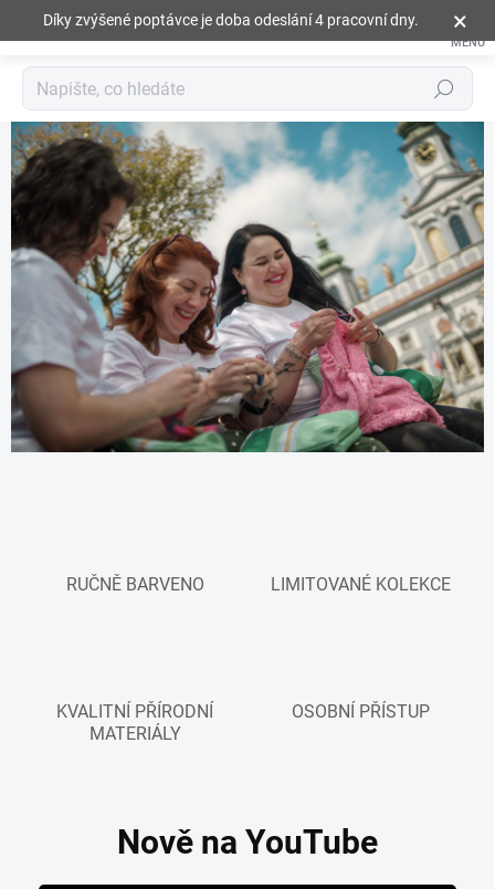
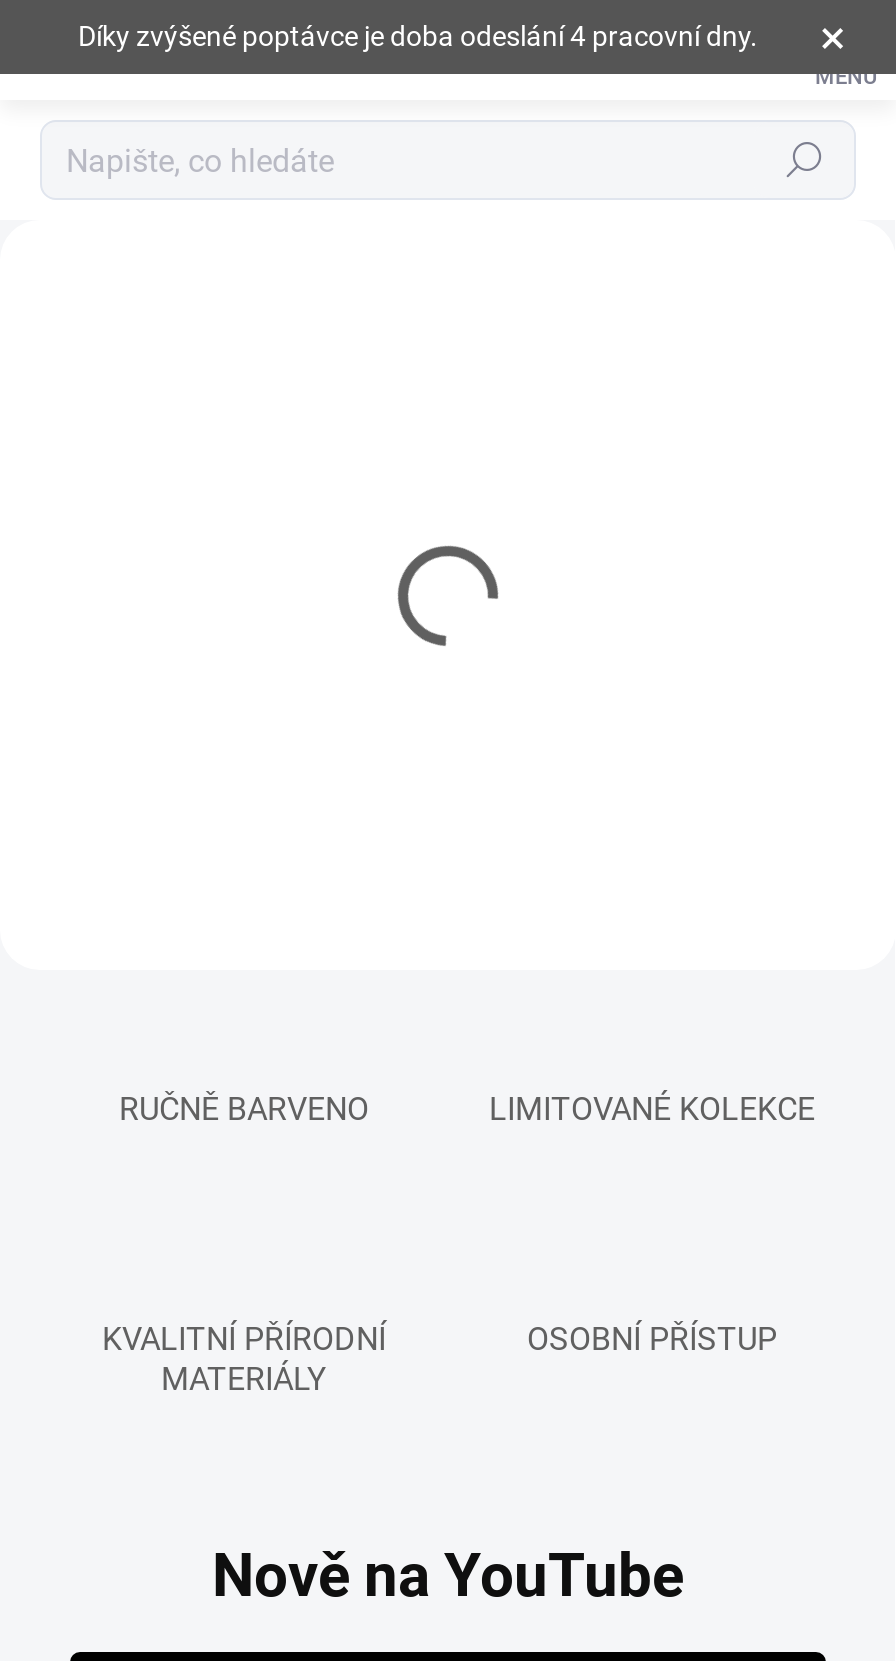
- [image]
